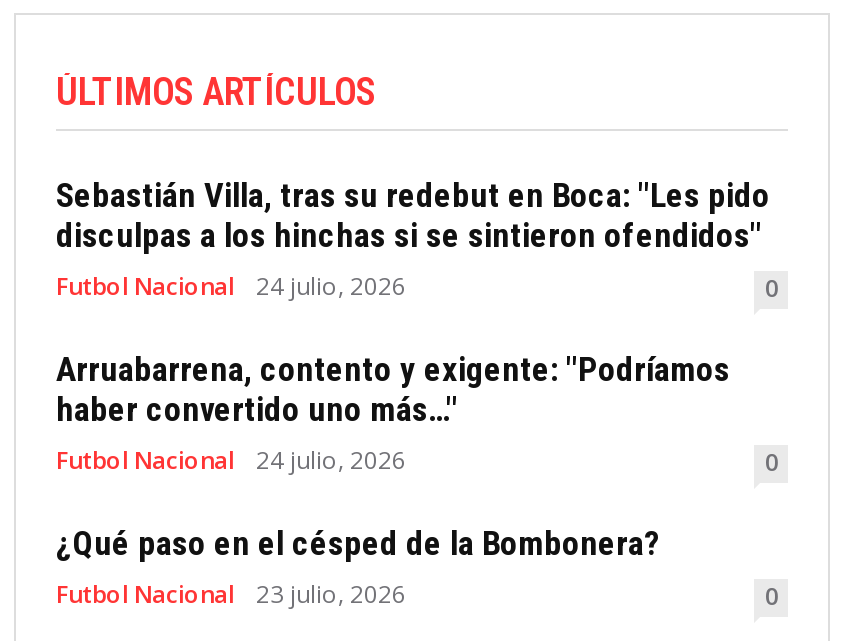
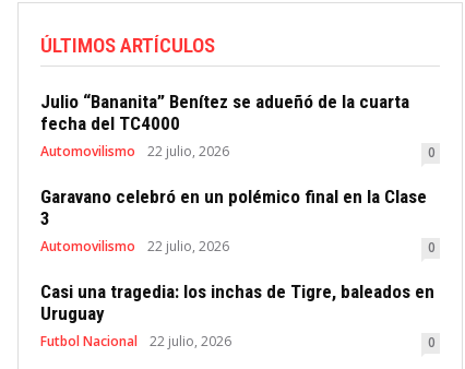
- Sebastián Villa, tras su redebut en Boca: "Les pido
- disculpas a los hinchas si se sintieron ofendidos"
- Futbol Nacional
- 24 julio, 2026
+ Julio “Bananita” Benítez se adueñó de la cuarta
+ fecha del TC4000
+ Automovilismo
+ 22 julio, 2026

- Arruabarrena, contento y exigente: "Podríamos
- haber convertido uno más…"
- Futbol Nacional
- 24 julio, 2026
+ Garavano celebró en un polémico final en la Clase
+ 3
+ Automovilismo
+ 22 julio, 2026

- ¿Qué paso en el césped de la Bombonera?
+ Casi una tragedia: los inchas de Tigre, baleados en
+ Uruguay

- Futbol Nacional 23 julio, 2026
+ Futbol Nacional 22 julio, 2026
